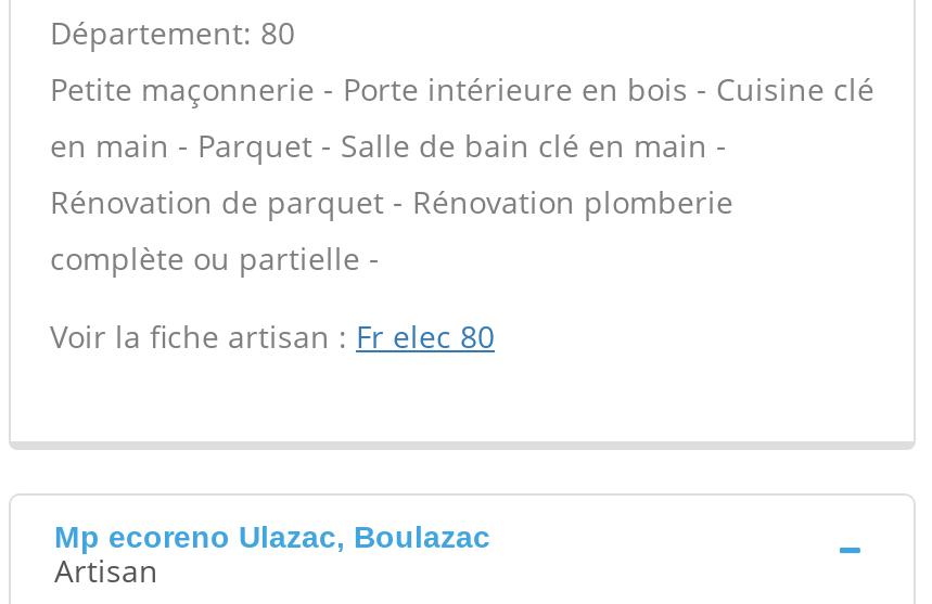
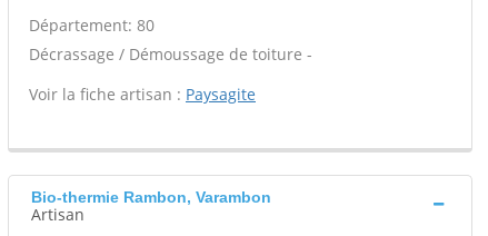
- Petite maçonnerie - Porte intérieure en bois - Cuisine clé
- en main - Parquet - Salle de bain clé en main -
- Rénovation de parquet - Rénovation plomberie
- complète ou partielle -
+ Décrassage / Démoussage de toiture -

- Voir la fiche artisan : Fr elec 80
+ Voir la fiche artisan : Paysagite

- Mp ecoreno Ulazac, Boulazac
+ Bio-thermie Rambon, Varambon
